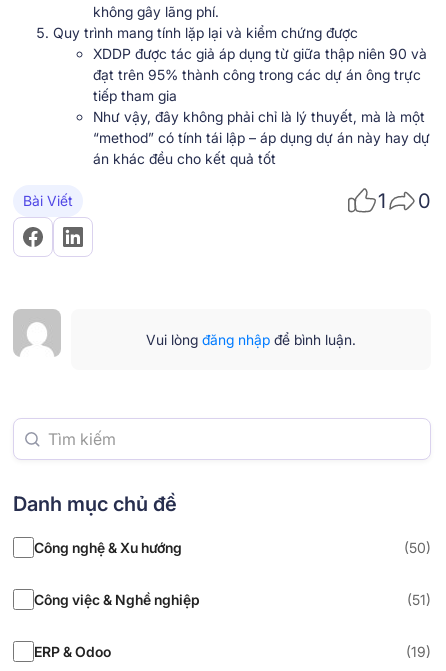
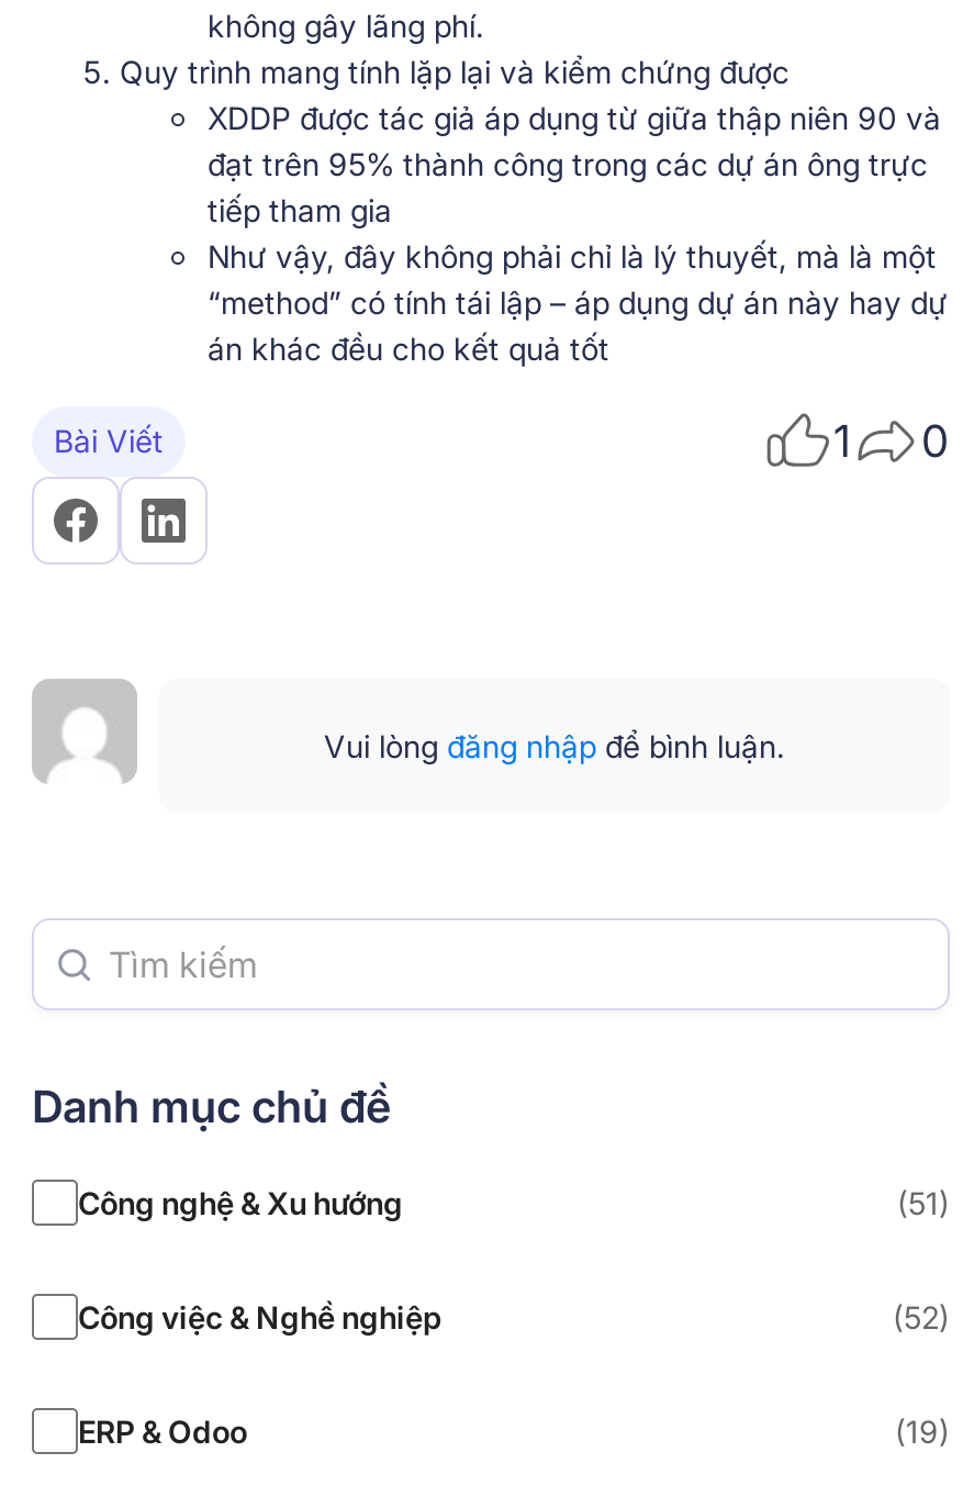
- (50)
+ (51)

- (51)
+ (52)
